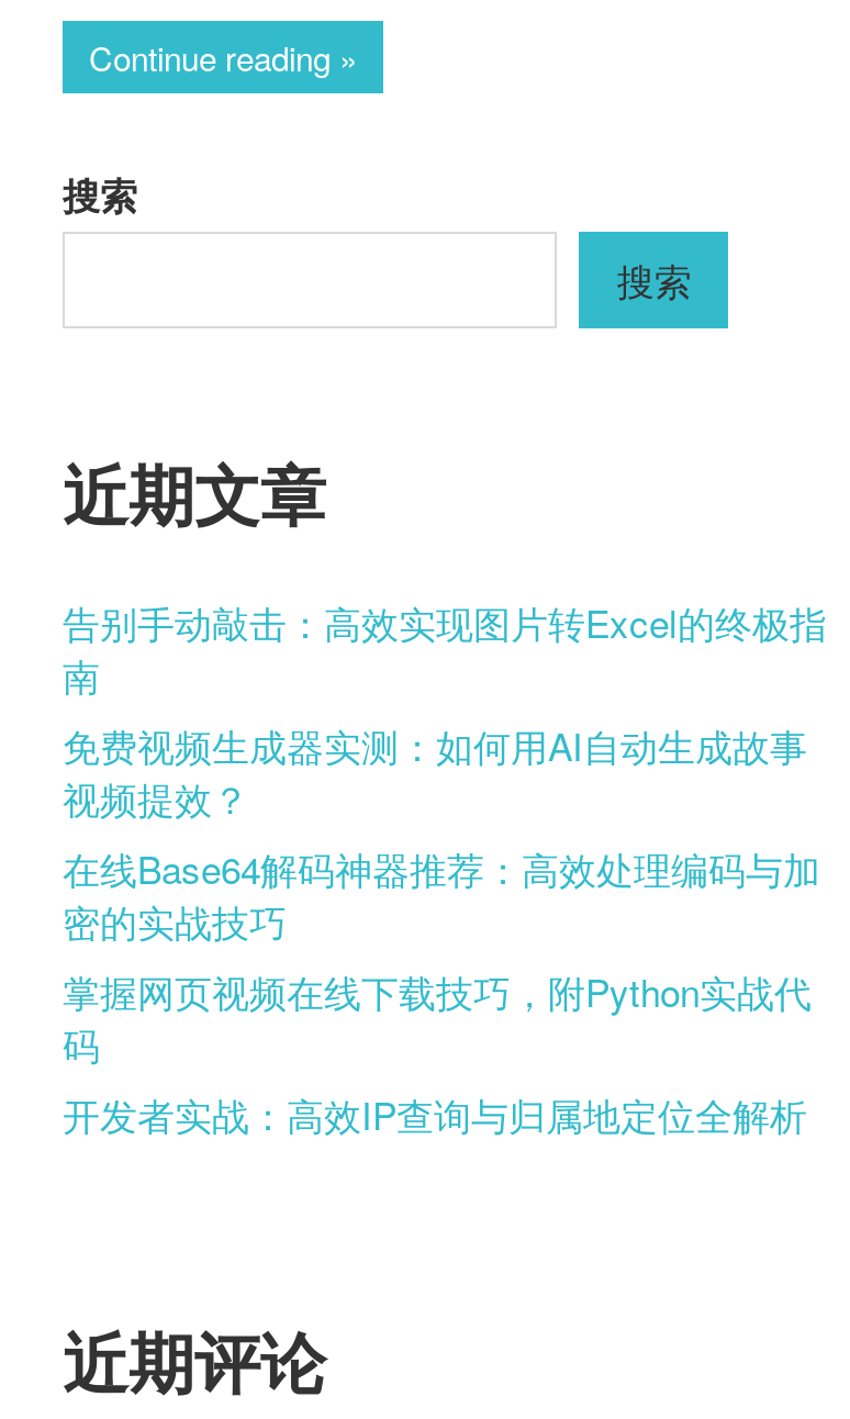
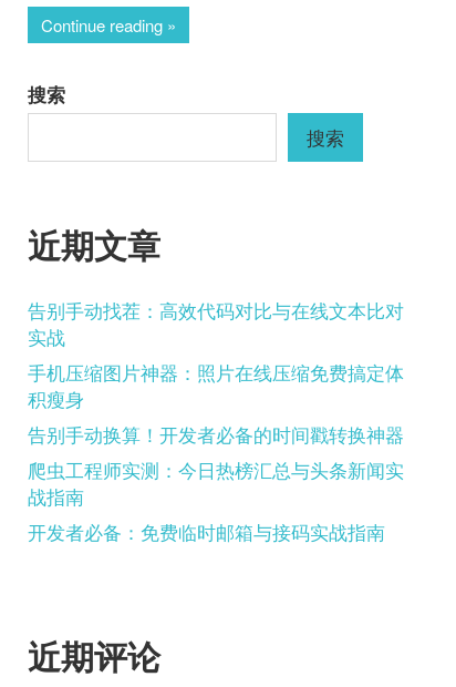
- 告别手动敲击：高效实现图片转Excel的终极指
- 南
- 免费视频生成器实测：如何用AI自动生成故事
- 视频提效？
- 在线Base64解码神器推荐：高效处理编码与加
- 密的实战技巧
- 掌握网页视频在线下载技巧，附Python实战代
- 码
- 开发者实战：高效IP查询与归属地定位全解析
+ 告别手动找茬：高效代码对比与在线文本比对
+ 实战
+ 手机压缩图片神器：照片在线压缩免费搞定体
+ 积瘦身
+ 告别手动换算！开发者必备的时间戳转换神器
+ 爬虫工程师实测：今日热榜汇总与头条新闻实
+ 战指南
+ 开发者必备：免费临时邮箱与接码实战指南
